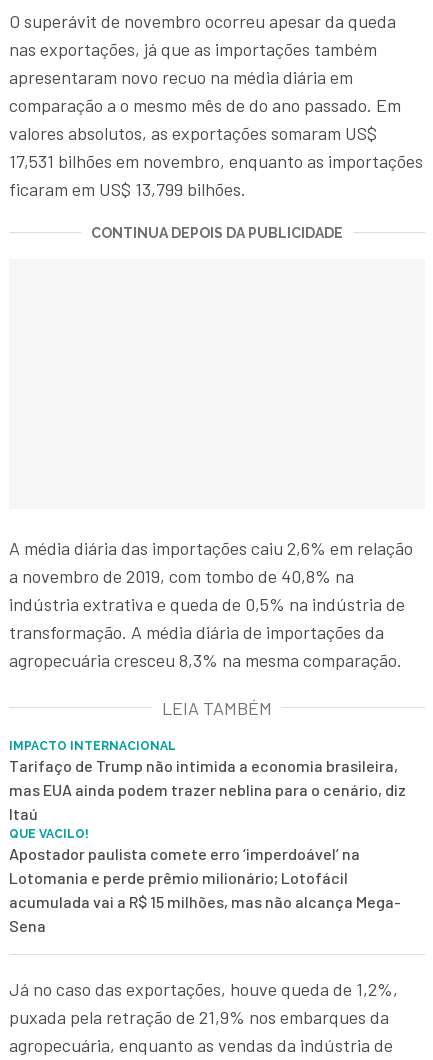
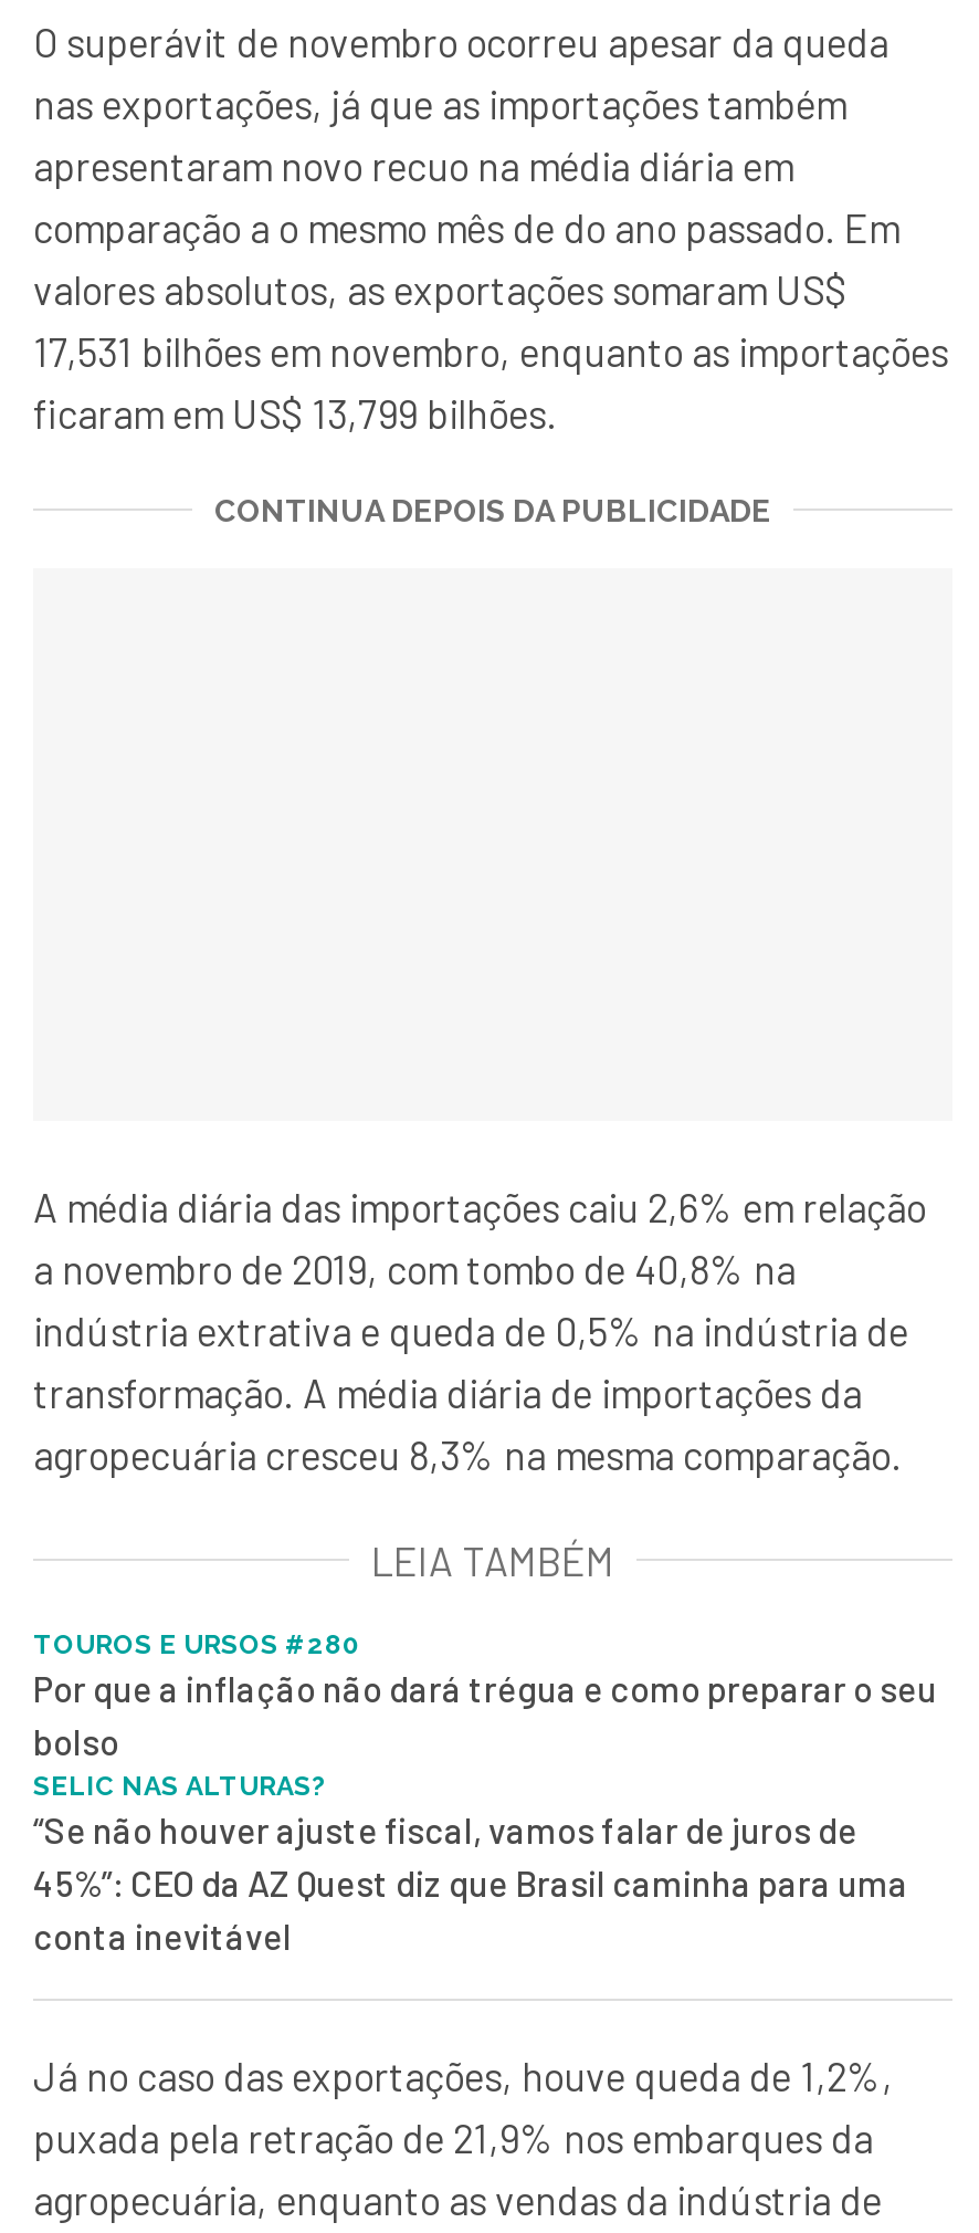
- IMPACTO INTERNACIONAL
- Tarifaço de Trump não intimida a economia brasileira,
- mas EUA ainda podem trazer neblina para o cenário, diz
- Itaú
- QUE VACILO!
- Apostador paulista comete erro ‘imperdoável’ na
- Lotomania e perde prêmio milionário; Lotofácil
- acumulada vai a R$ 15 milhões, mas não alcança Mega-
- Sena
+ TOUROS E URSOS #280
+ Por que a inflação não dará trégua e como preparar o seu
+ bolso
+ SELIC NAS ALTURAS?
+ “Se não houver ajuste fiscal, vamos falar de juros de
+ 45%”: CEO da AZ Quest diz que Brasil caminha para uma
+ conta inevitável
